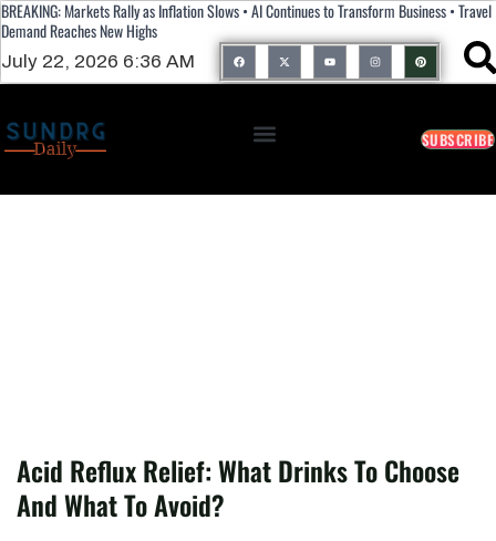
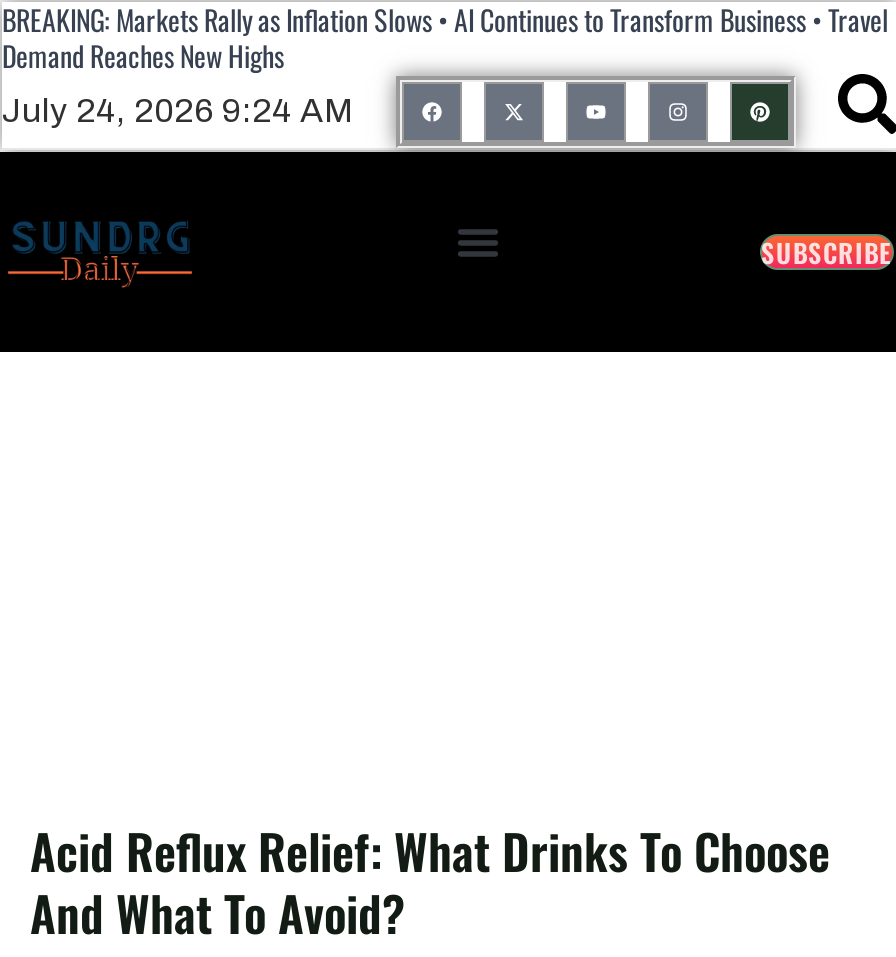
- July 22, 2026 6:36 AM
+ July 24, 2026 9:24 AM
